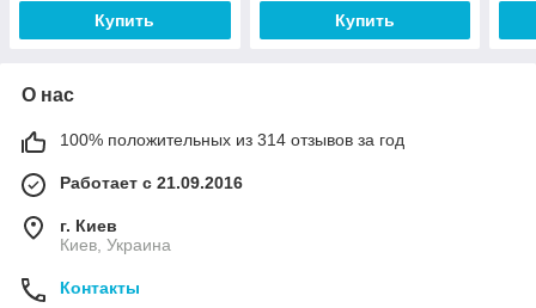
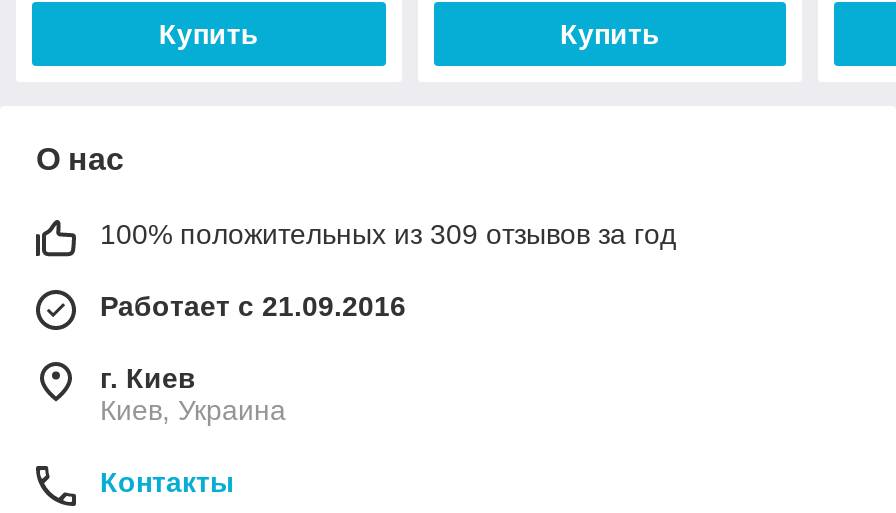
- 100% положительных из 314 отзывов за год
+ 100% положительных из 309 отзывов за год
